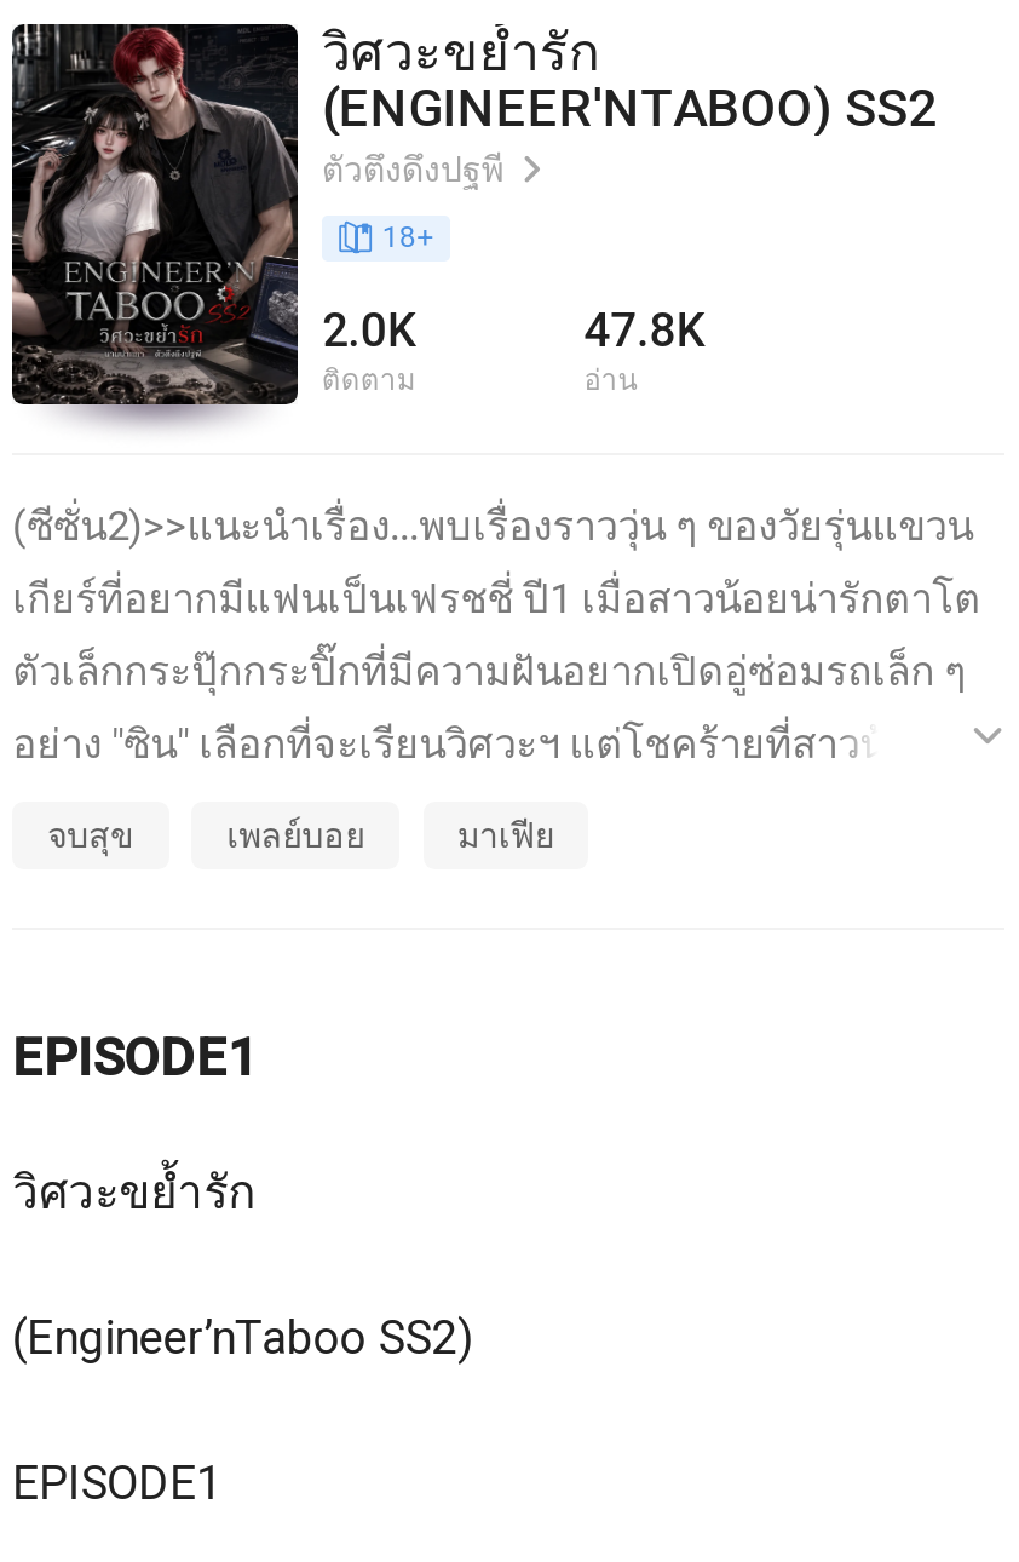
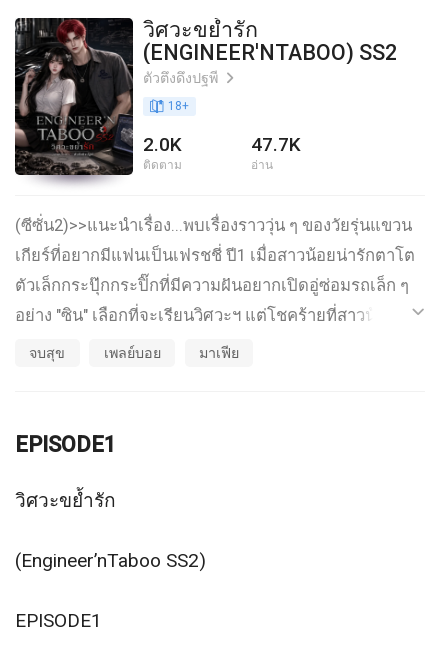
- 47.8K
+ 47.7K
